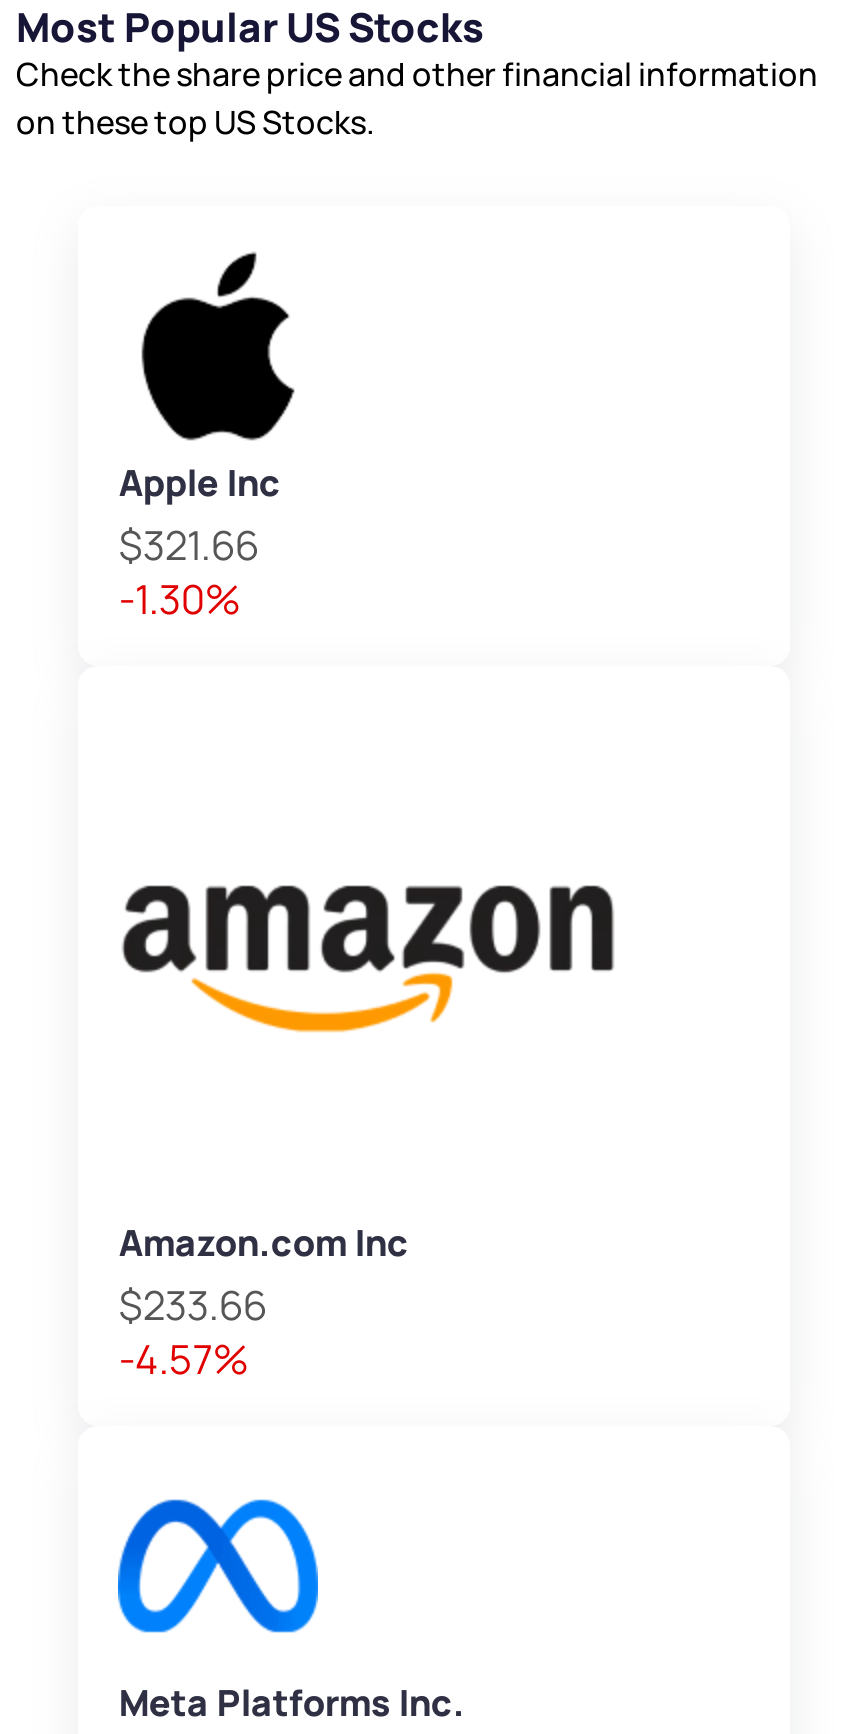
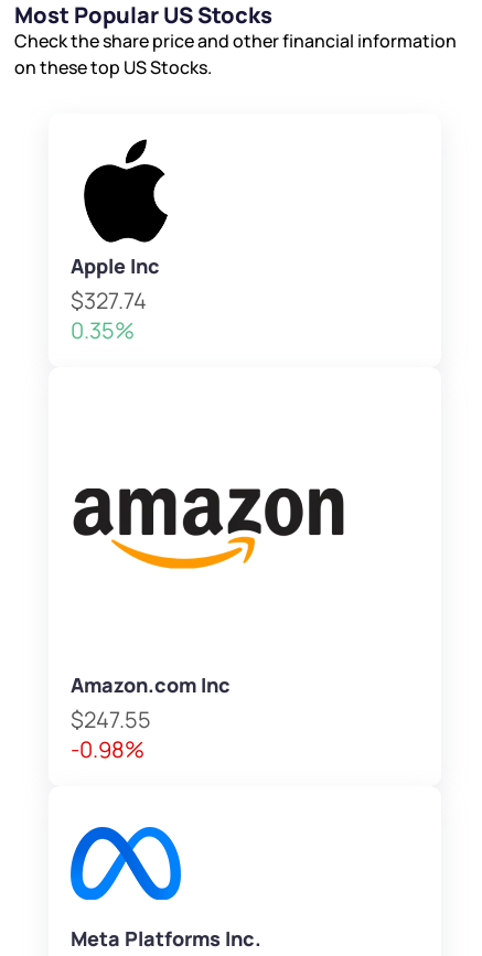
- $321.66
+ $327.74

- -1.30%
+ 0.35%

- $233.66
+ $247.55

- -4.57%
+ -0.98%
